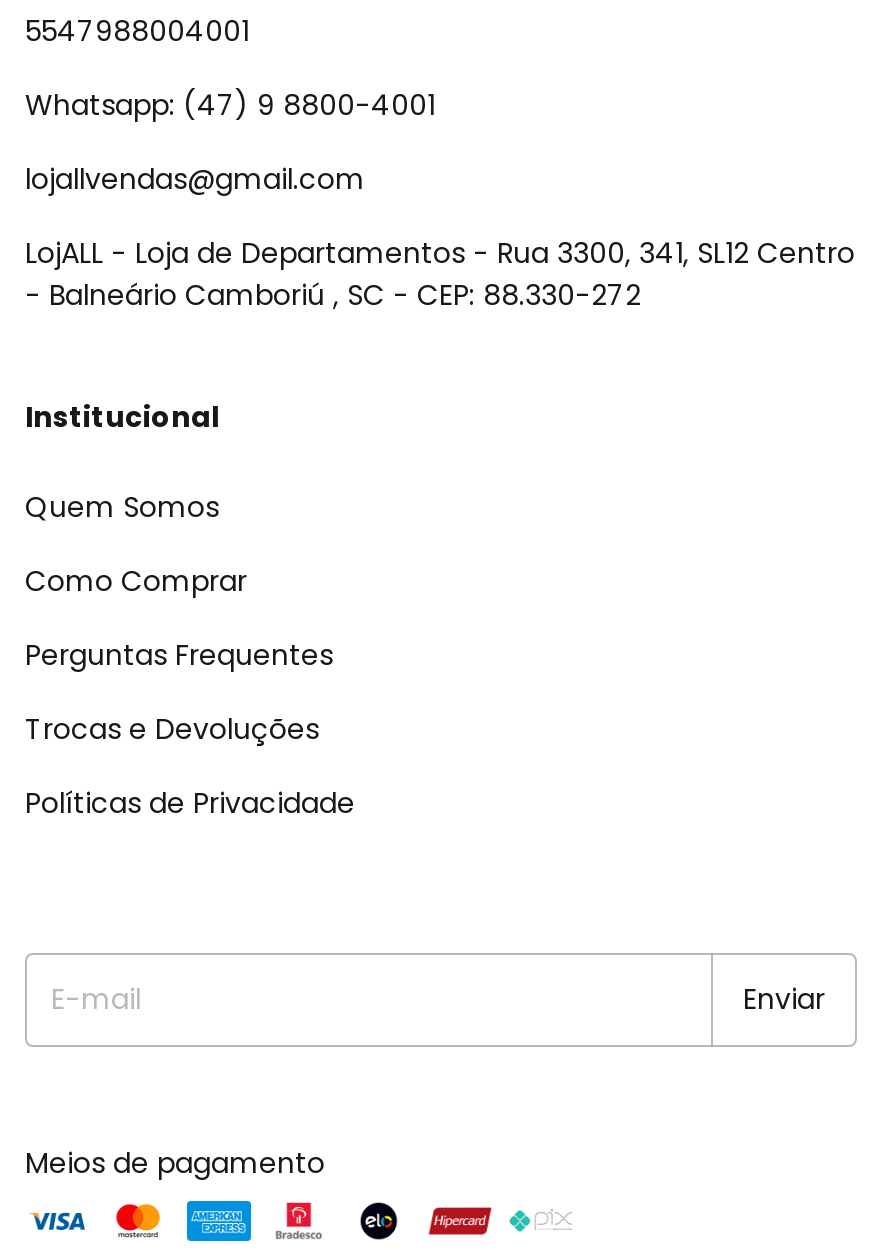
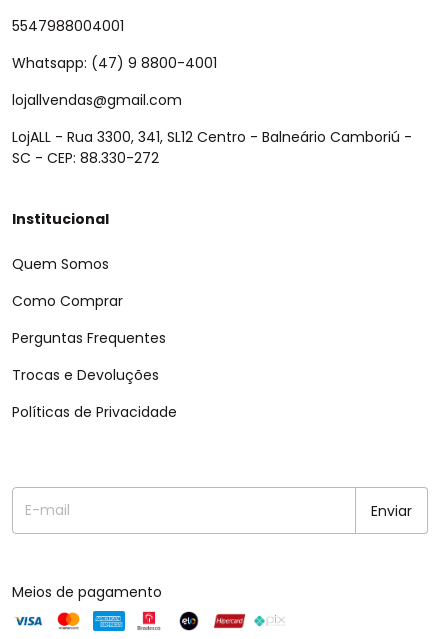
- LojALL - Loja de Departamentos - Rua 3300, 341, SL12 Centro
- - Balneário Camboriú , SC - CEP: 88.330-272
+ LojALL - Rua 3300, 341, SL12 Centro - Balneário Camboriú -
+ SC - CEP: 88.330-272
